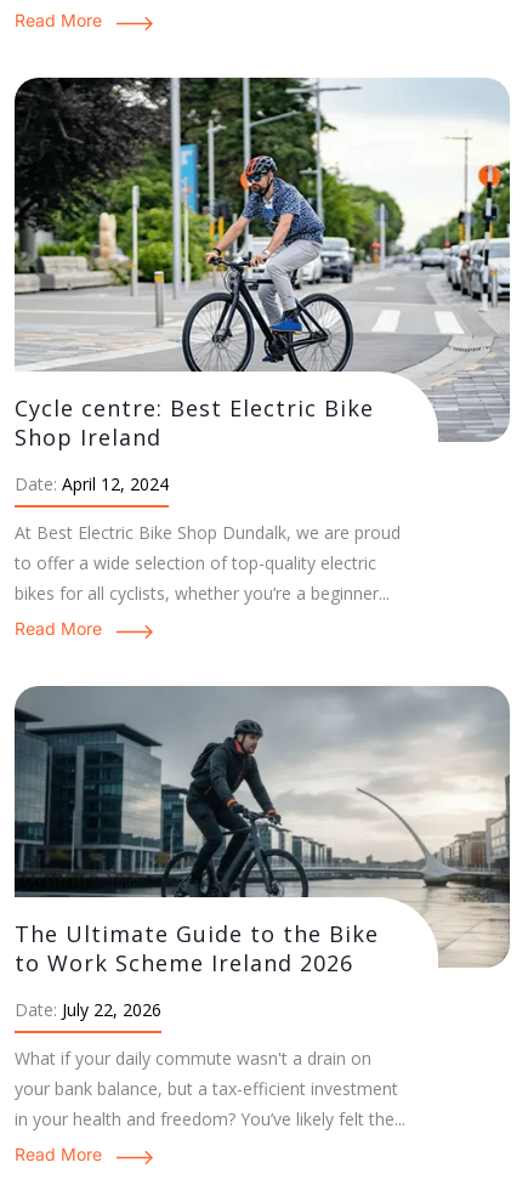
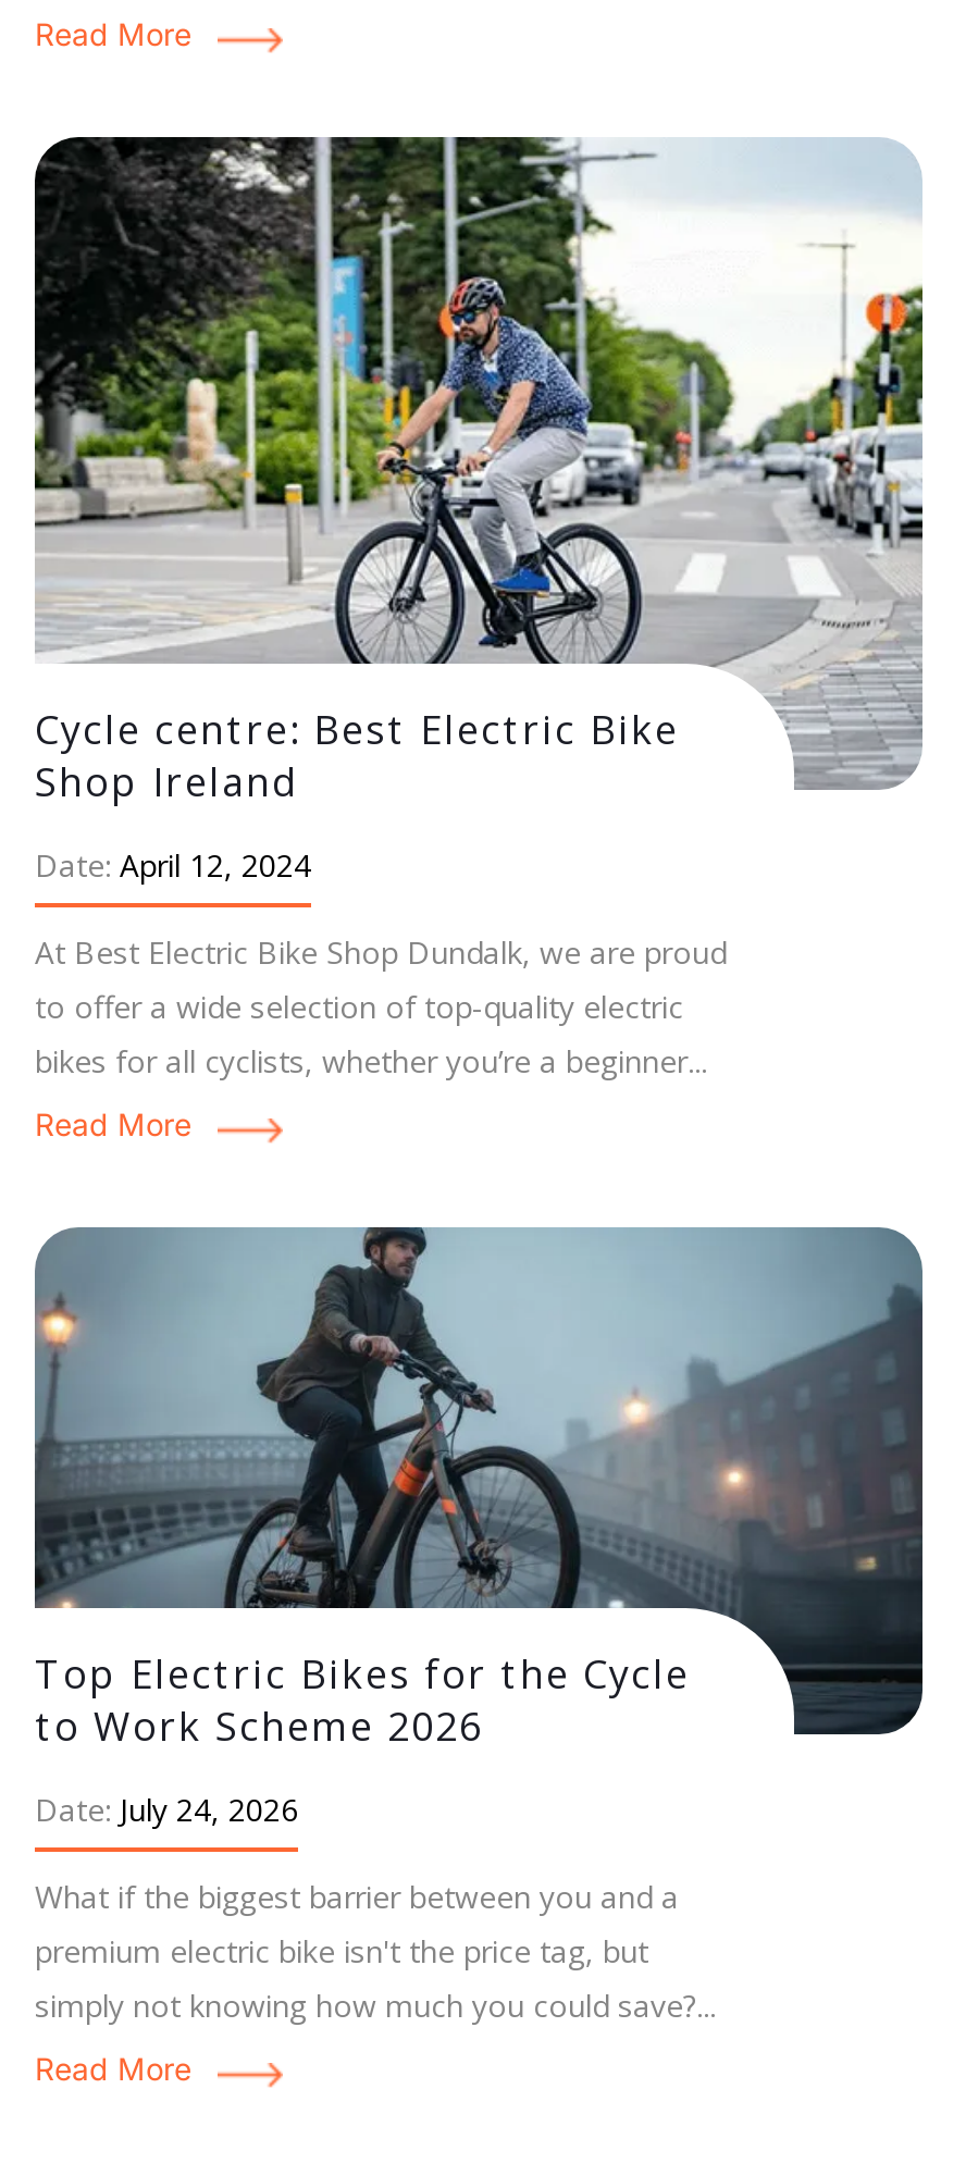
- [image]
- The Ultimate Guide to the Bike
- to Work Scheme Ireland 2026
+ [image]
+ Top Electric Bikes for the Cycle
+ to Work Scheme 2026

- Date: July 22, 2026
+ Date: July 24, 2026

- What if your daily commute wasn't a drain on
- your bank balance, but a tax-efficient investment
- in your health and freedom? You’ve likely felt the...
+ What if the biggest barrier between you and a
+ premium electric bike isn't the price tag, but
+ simply not knowing how much you could save?...
